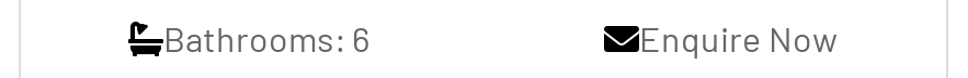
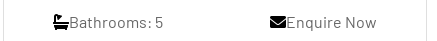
- Bathrooms: 6
+ Bathrooms: 5
